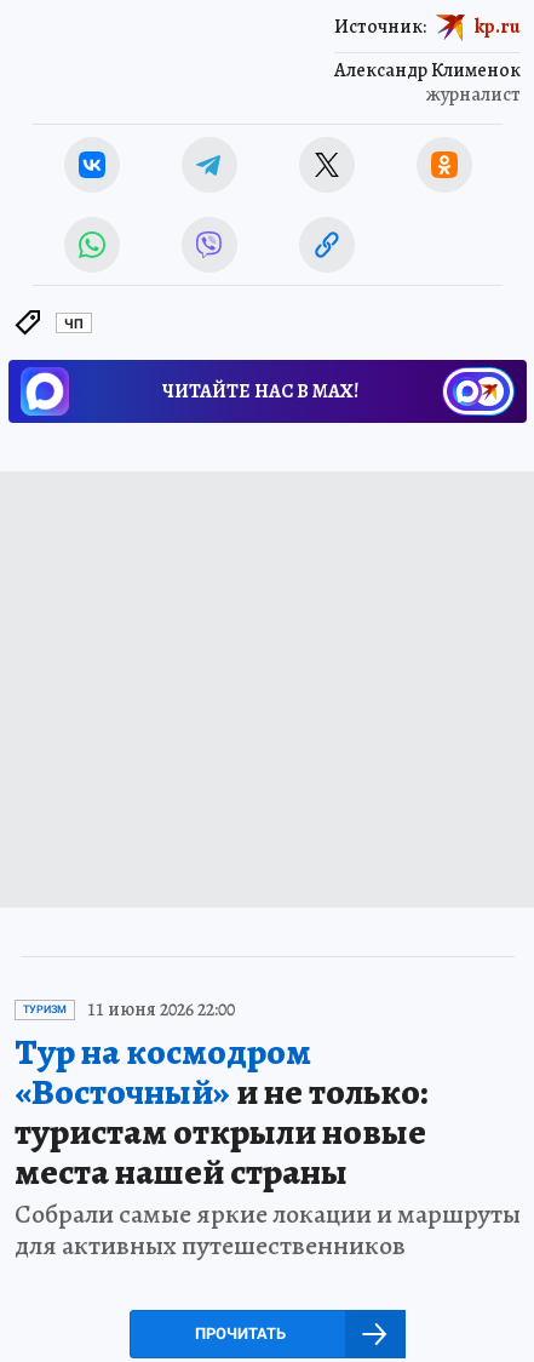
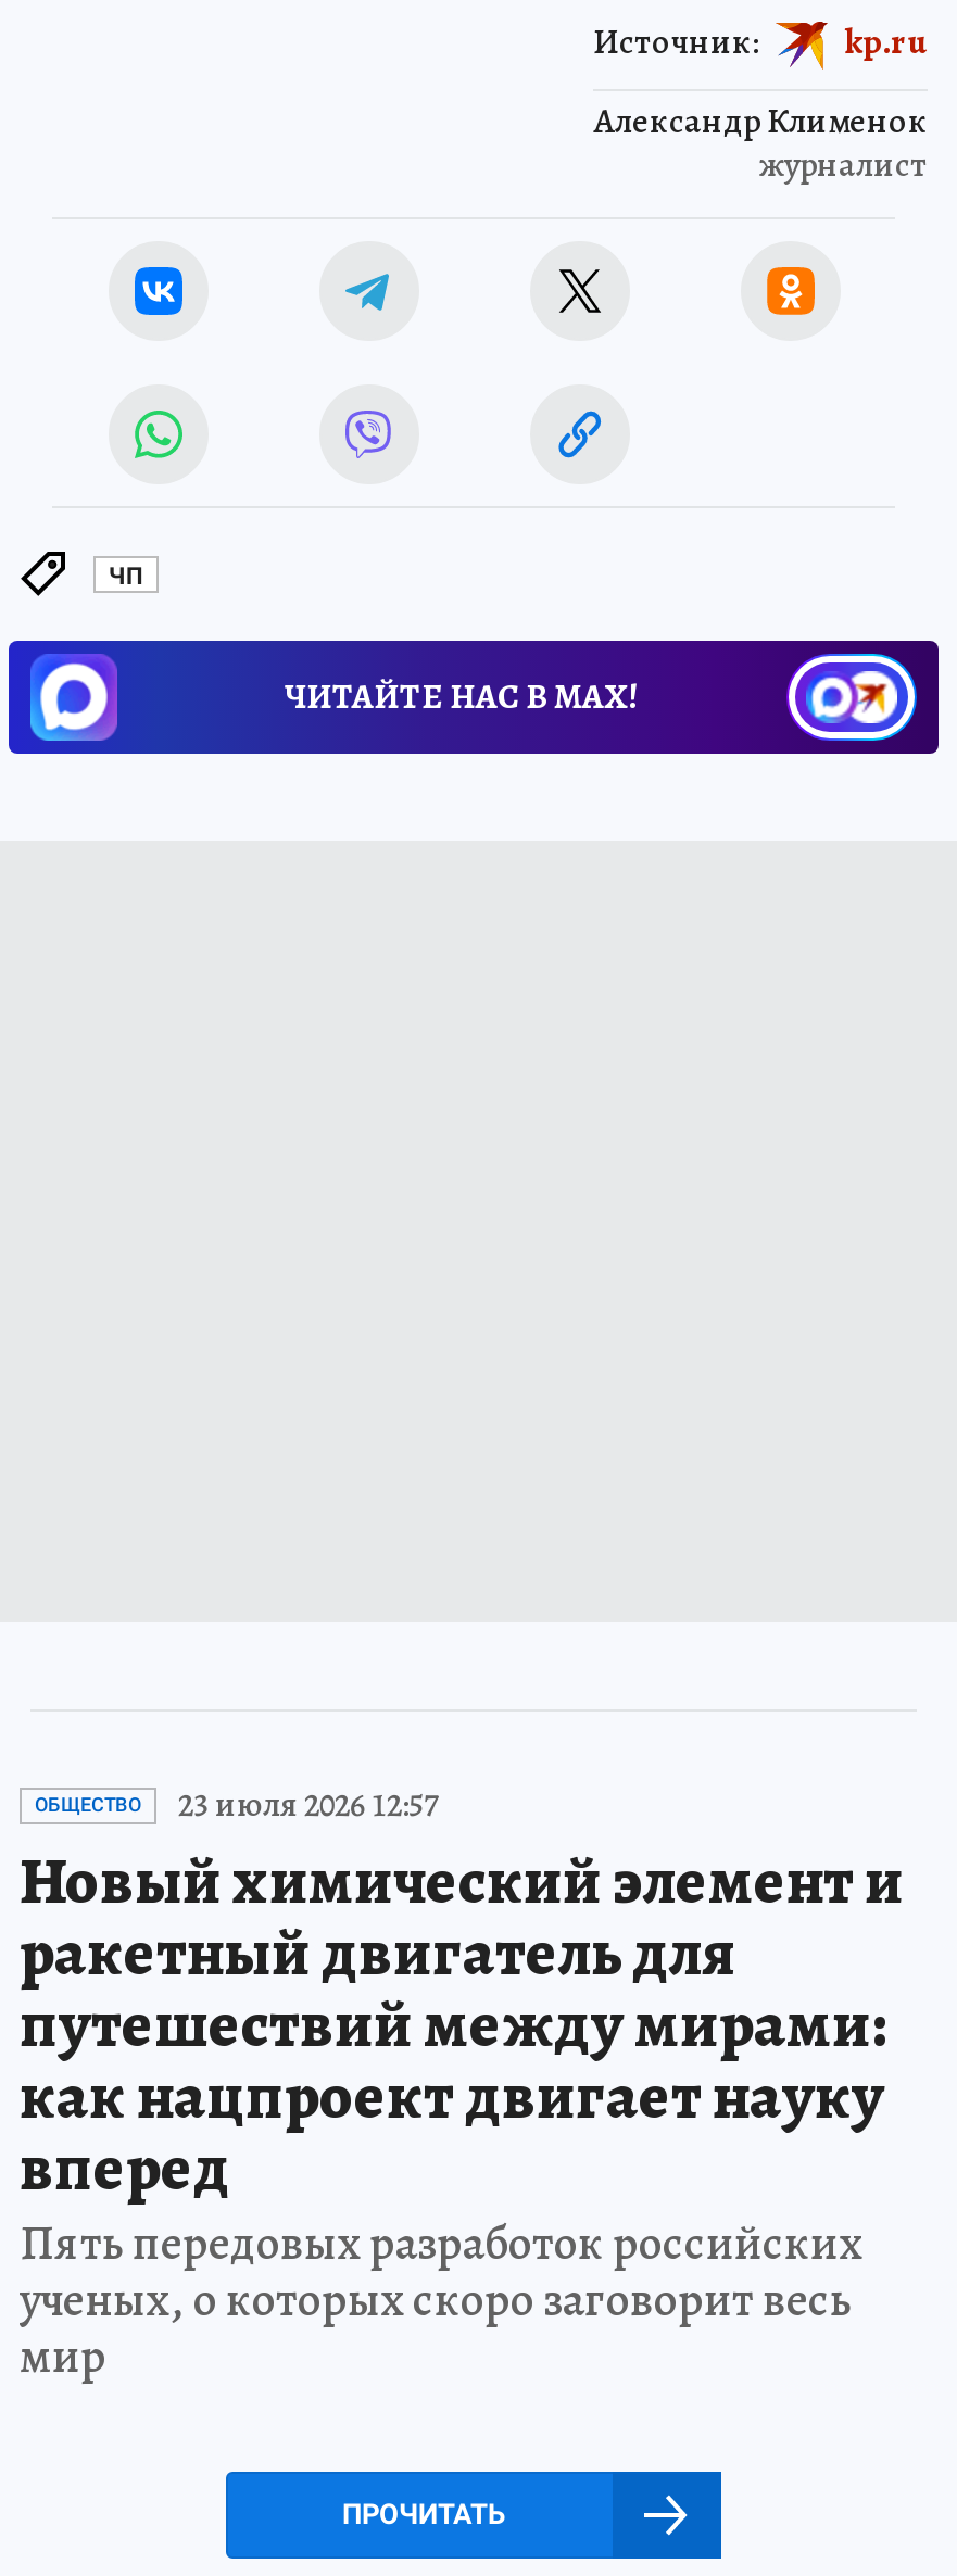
- ТУРИЗМ
- 11 июня 2026 22:00
- Тур на космодром
- «Восточный»и не только:
- туристам открыли новые
- места нашей страны
- Собрали самые яркие локации и маршруты
- для активных путешественников
+ ОБЩЕСТВО
+ 23 июля 2026 12:57
+ Новый химический элемент и
+ ракетный двигатель для
+ путешествий между мирами:
+ как нацпроект двигает науку
+ вперед
+ Пять передовых разработок российских
+ ученых, о которых скоро заговорит весь
+ мир
